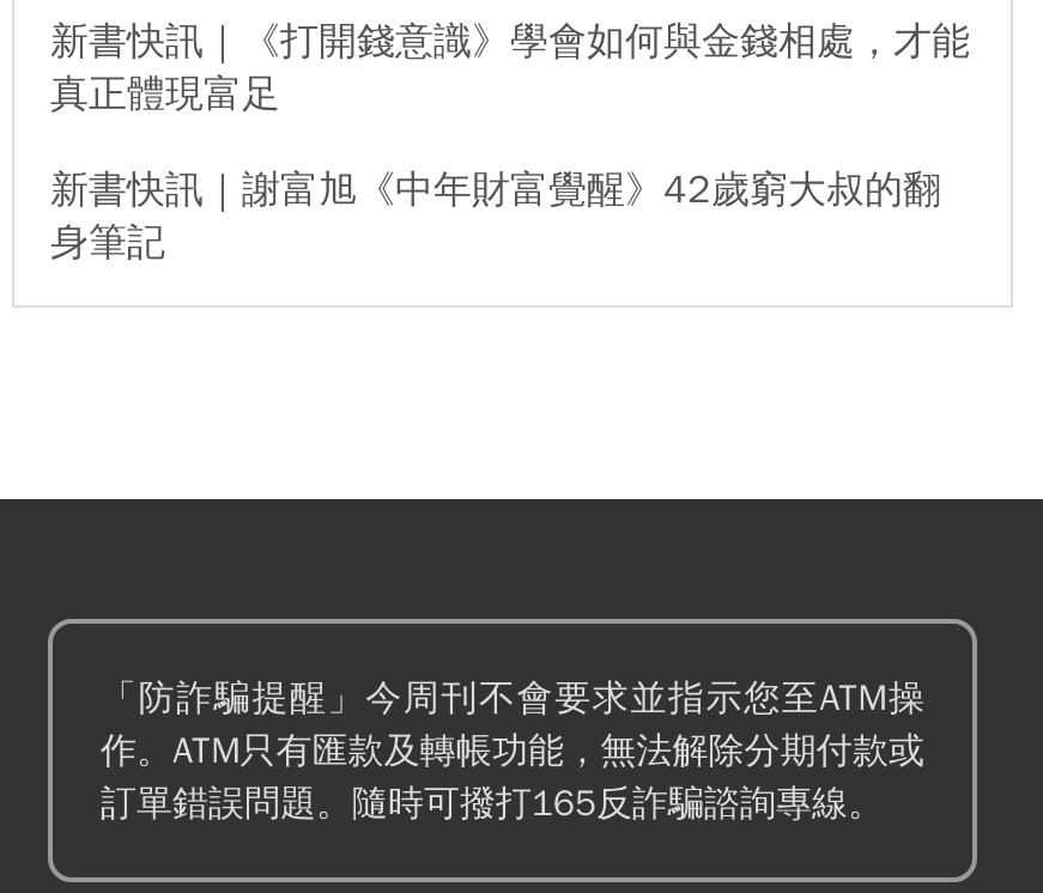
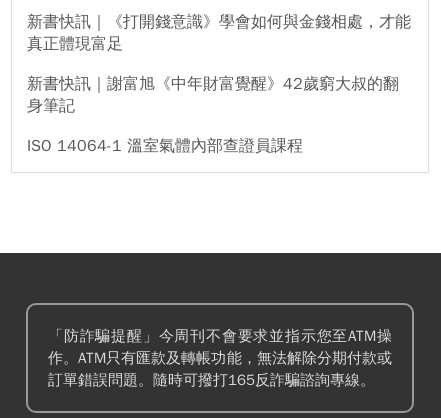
+ ISO 14064-1 溫室氣體內部查證員課程
